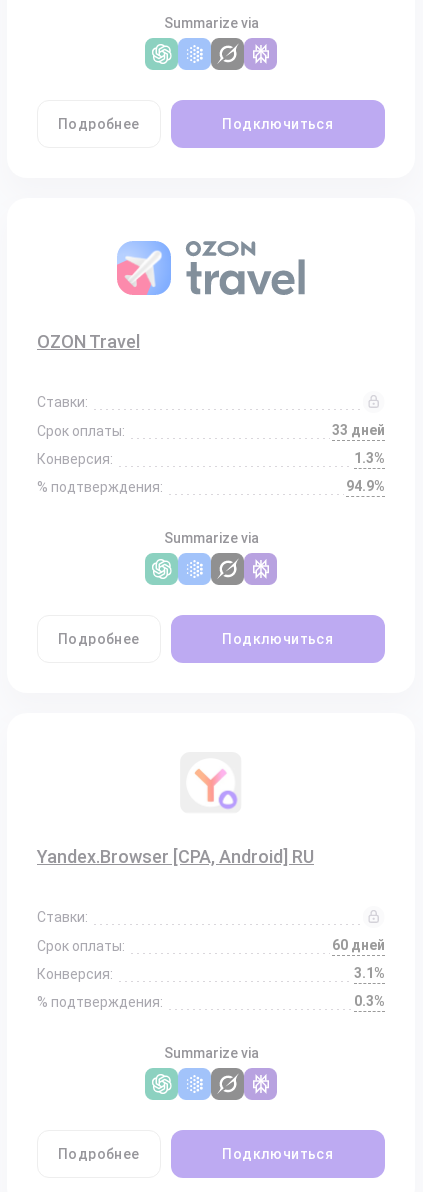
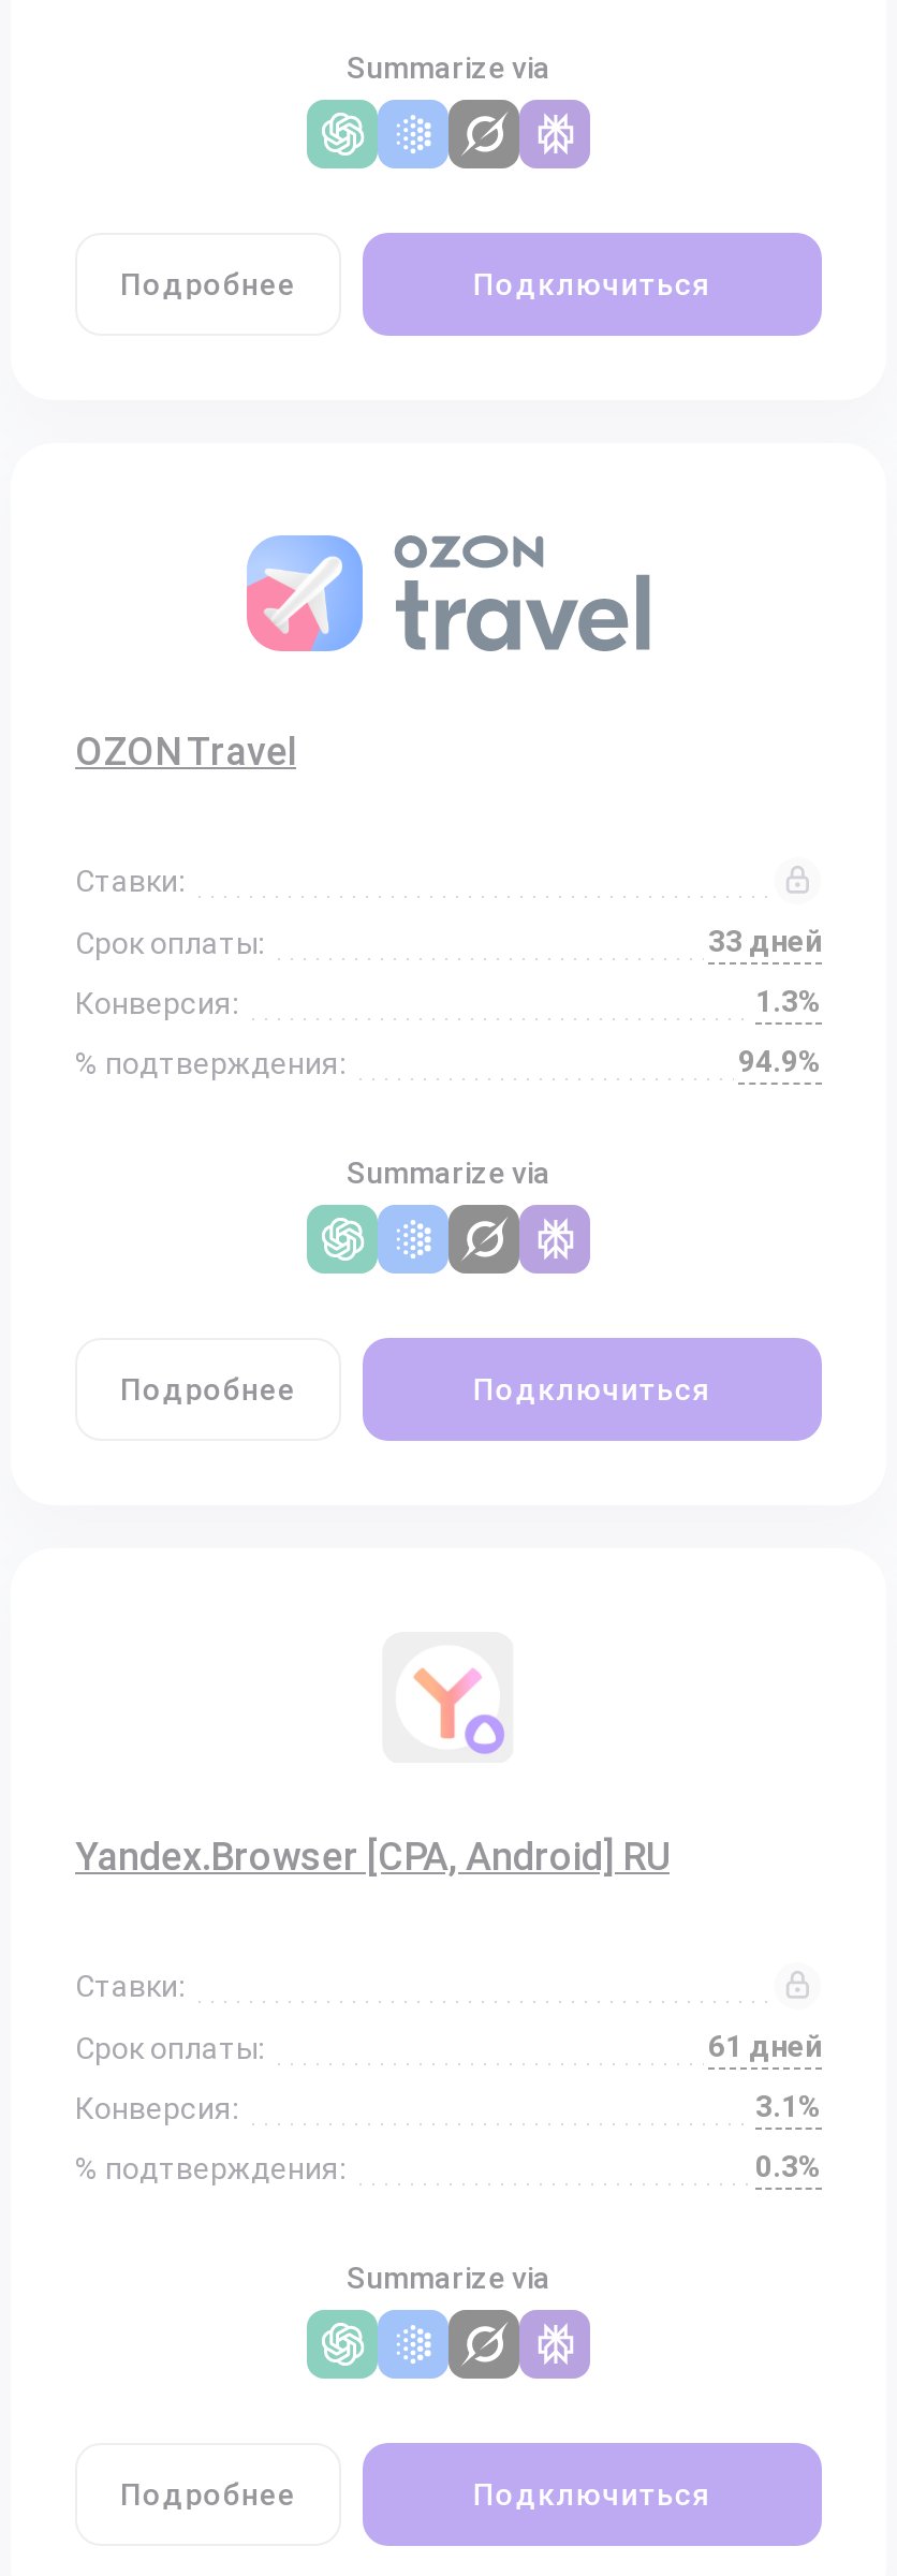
- 60 дней
+ 61 дней
